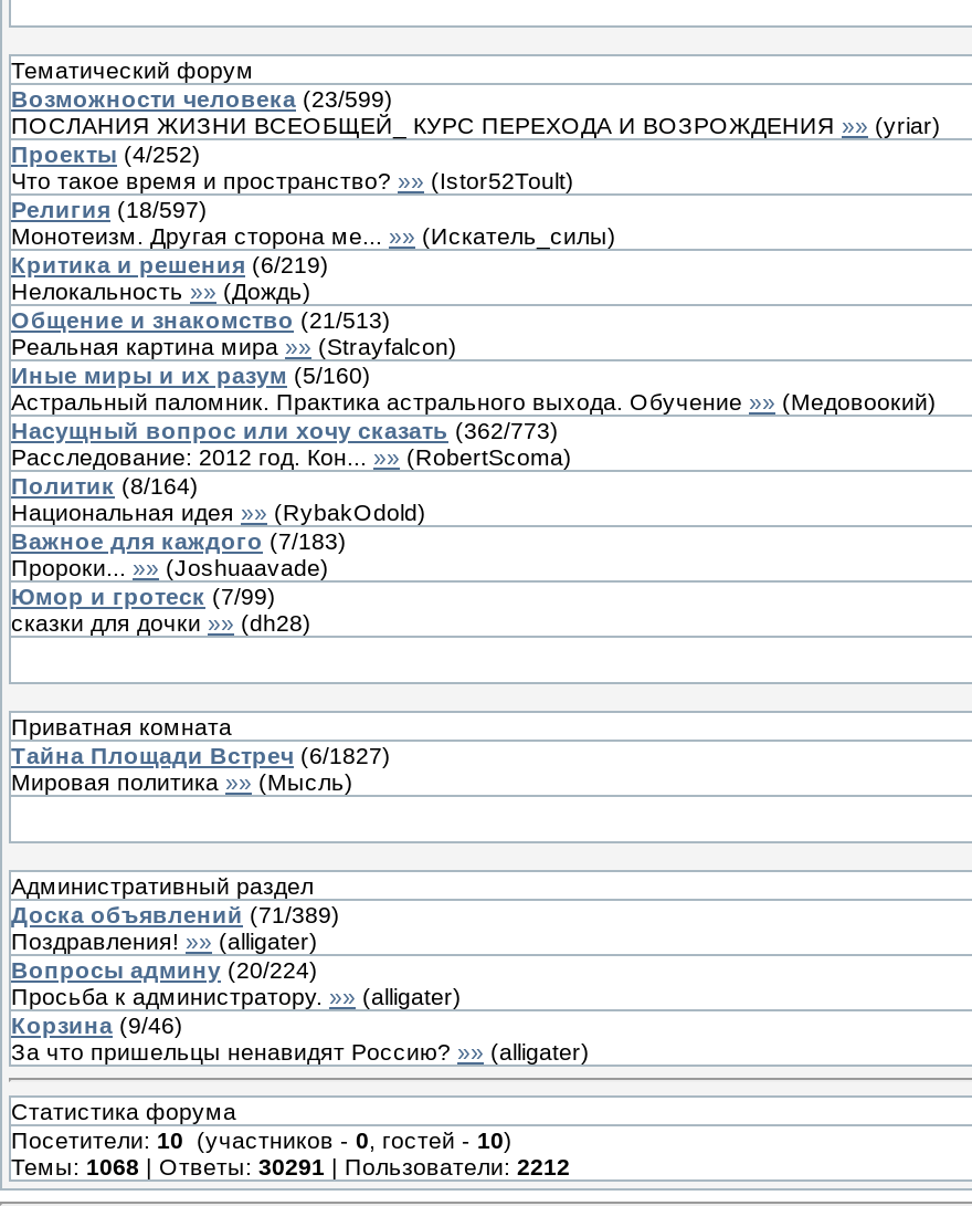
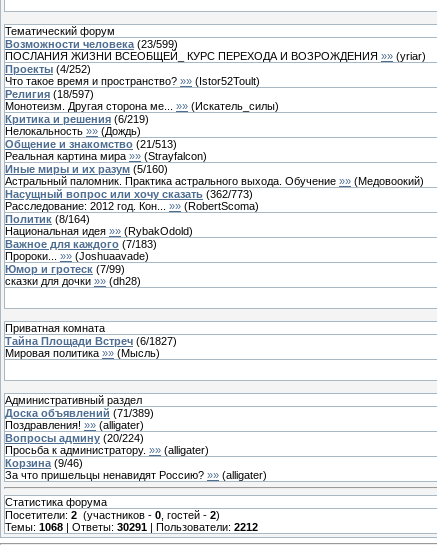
- Посетители: 10 (участников - 0, гостей - 10)
+ Посетители: 2 (участников - 0, гостей - 2)
